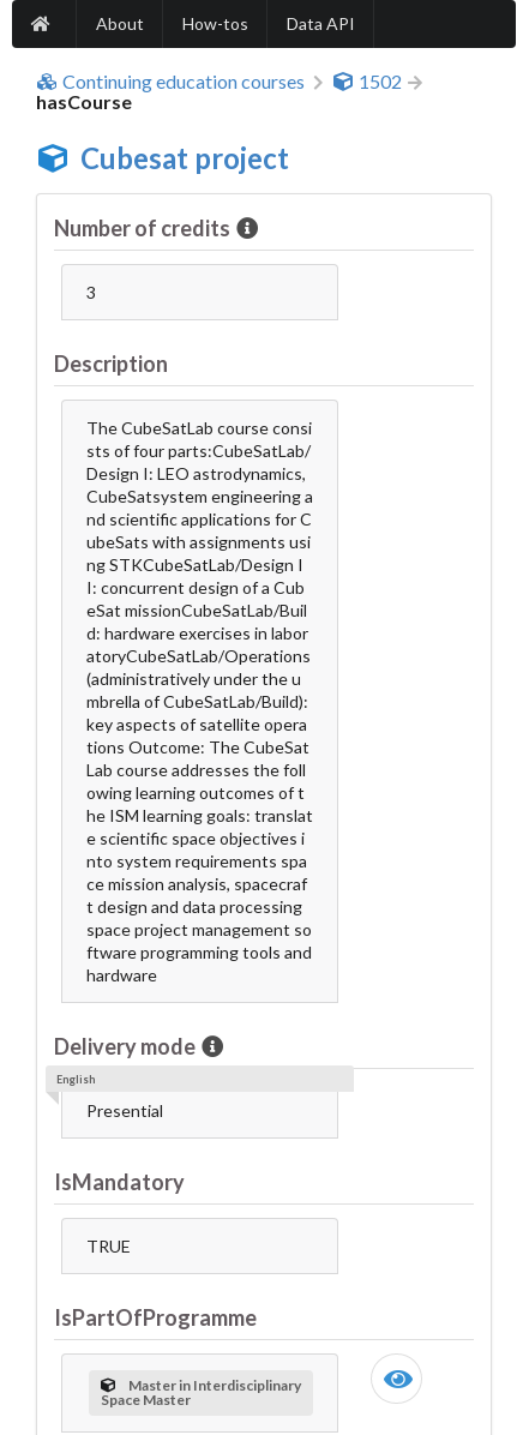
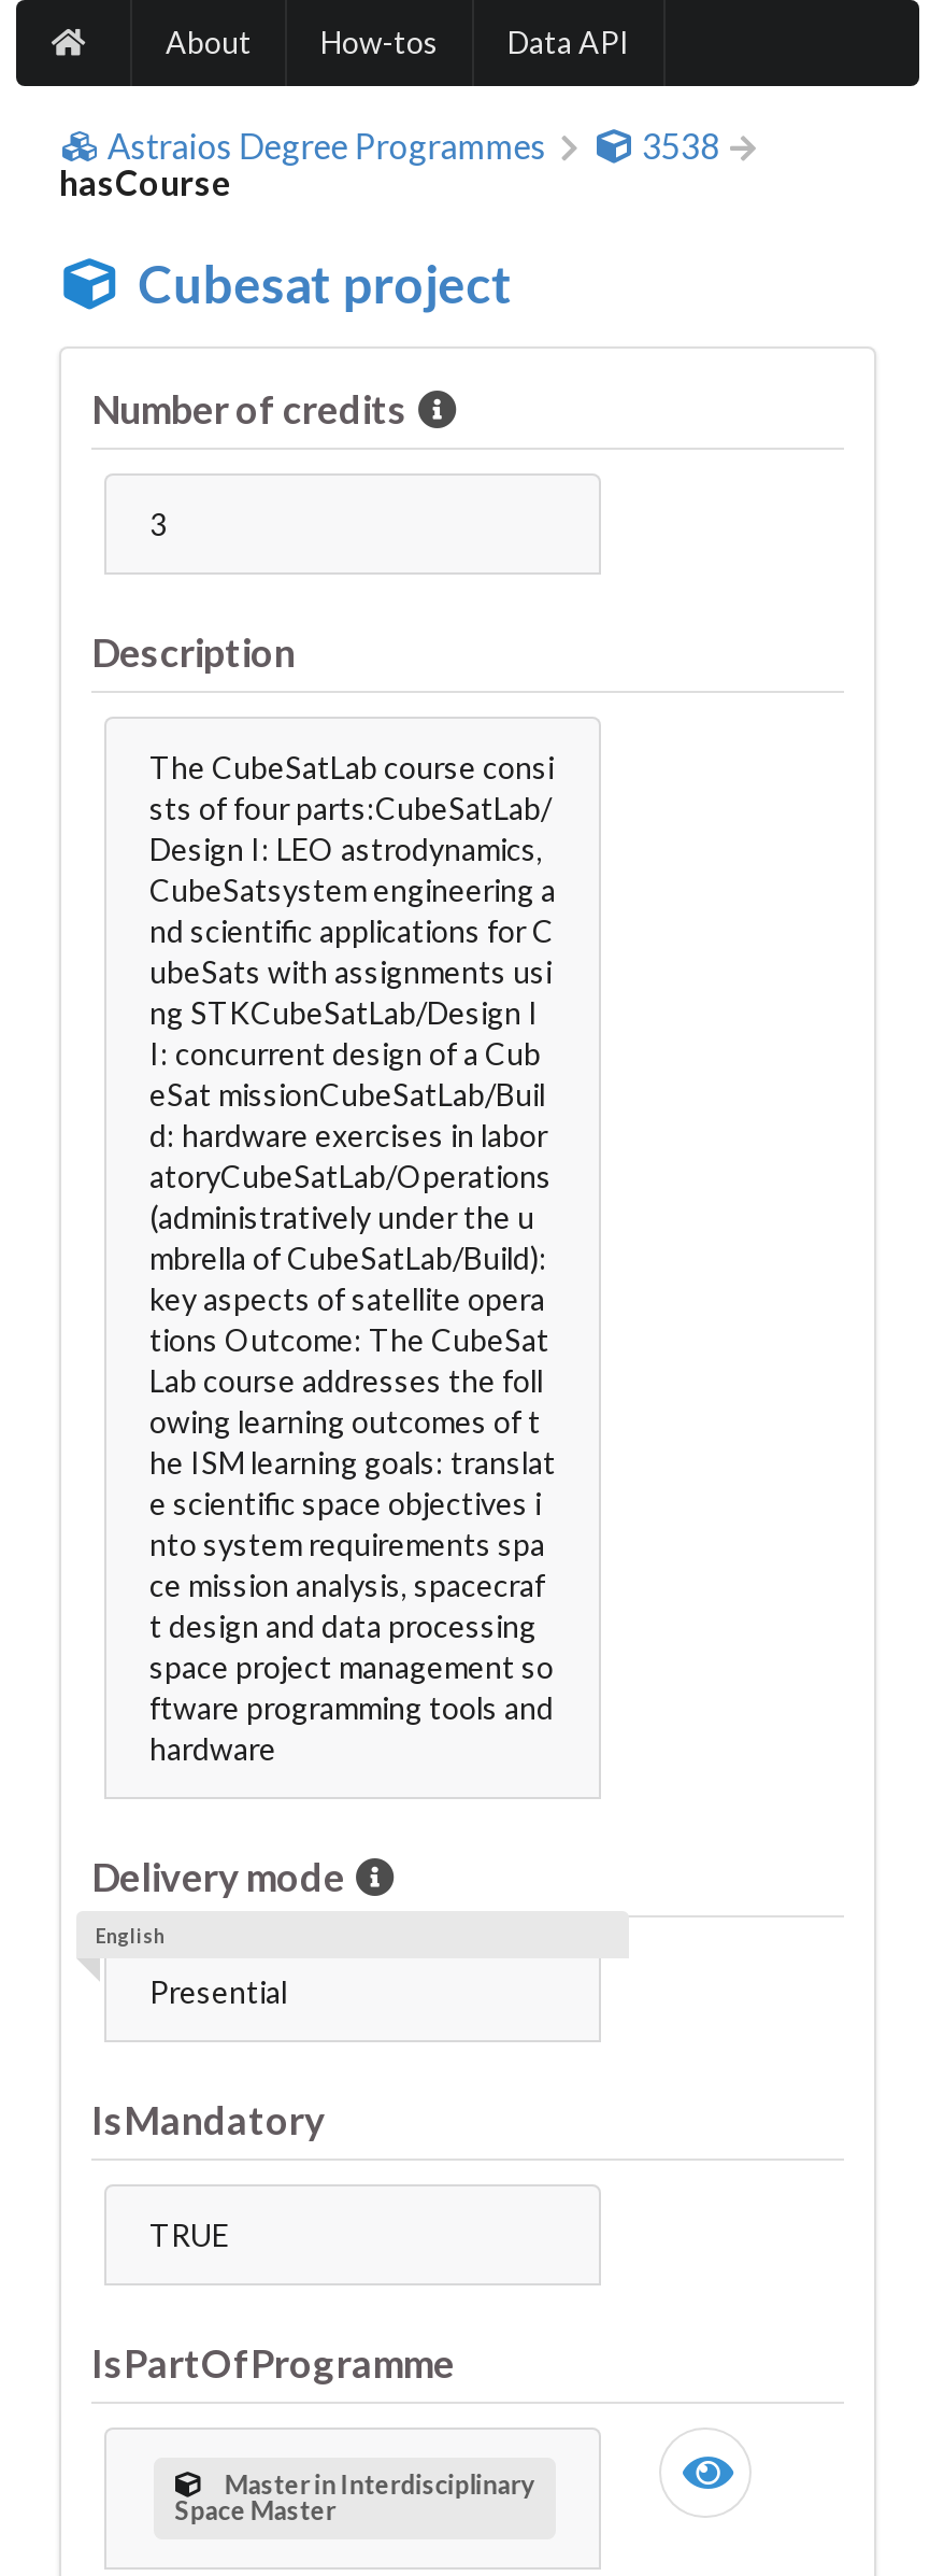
- Continuing education courses
- 1502
+ Astraios Degree Programmes
+ 3538
